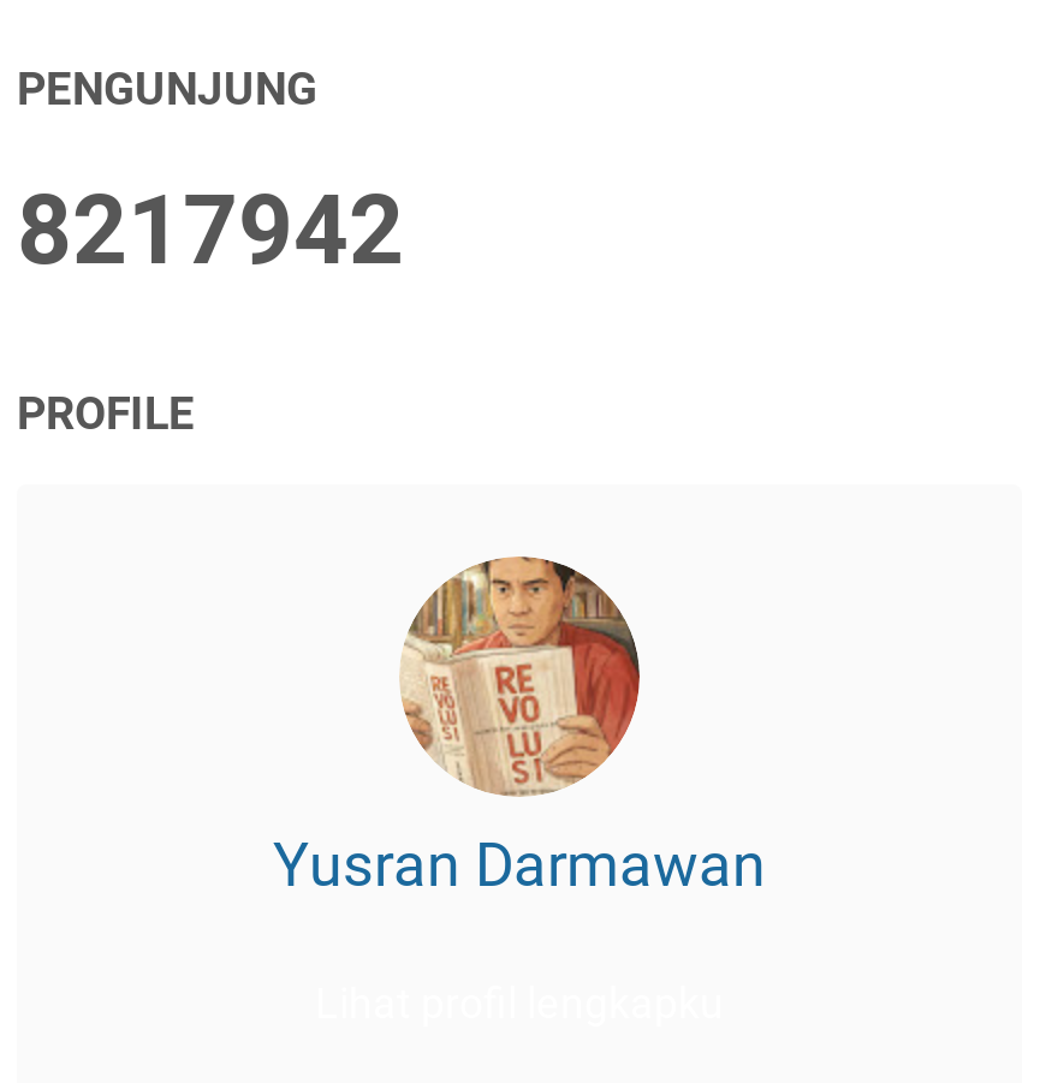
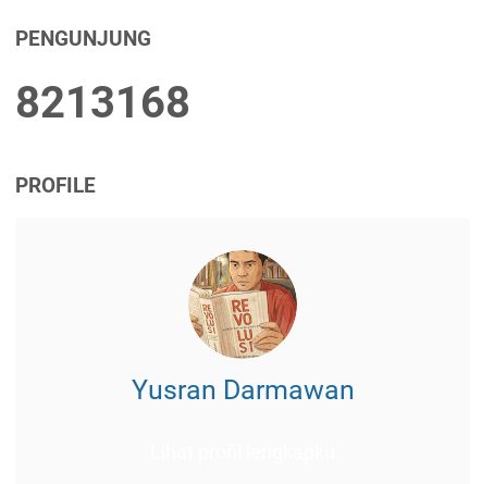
- 821 7942
+ 821 3168
